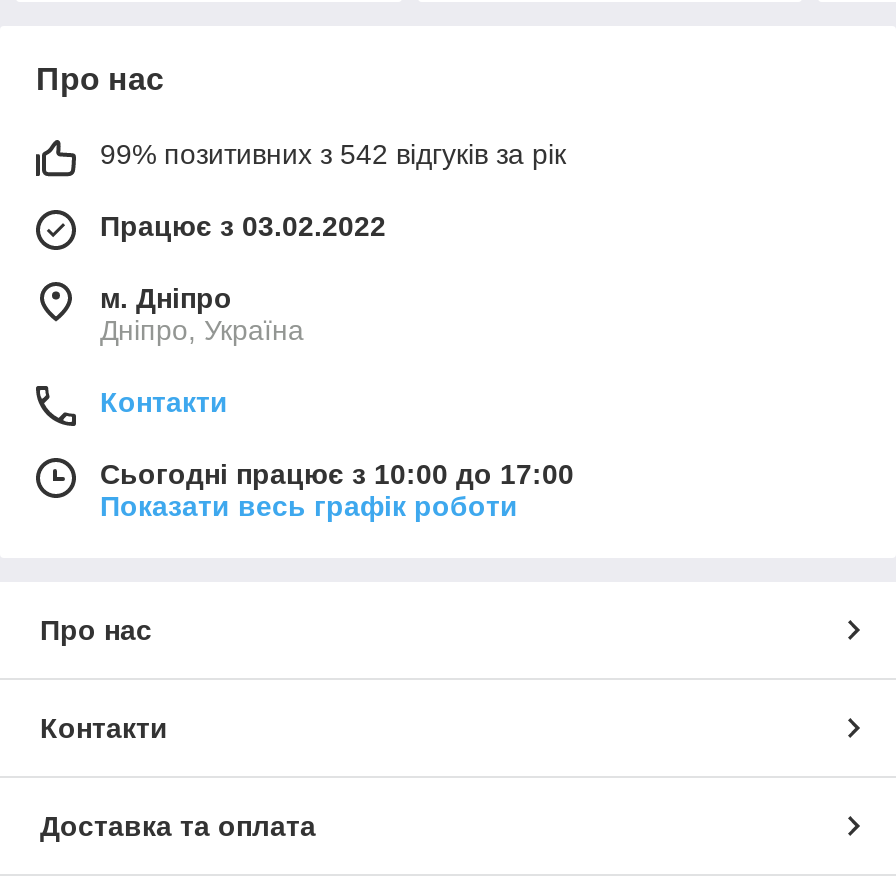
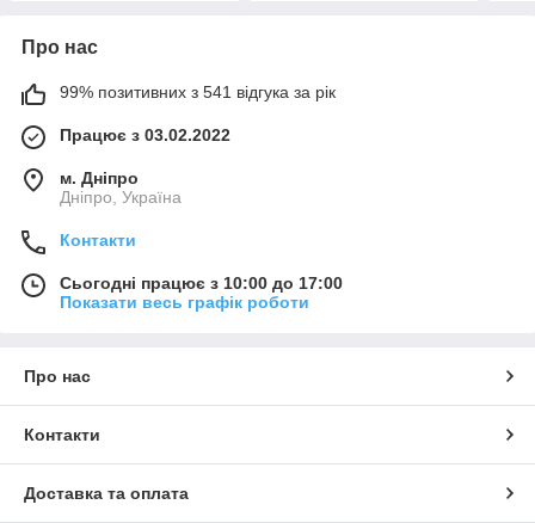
- 99% позитивних з 542 відгуків за рік
+ 99% позитивних з 541 відгука за рік
